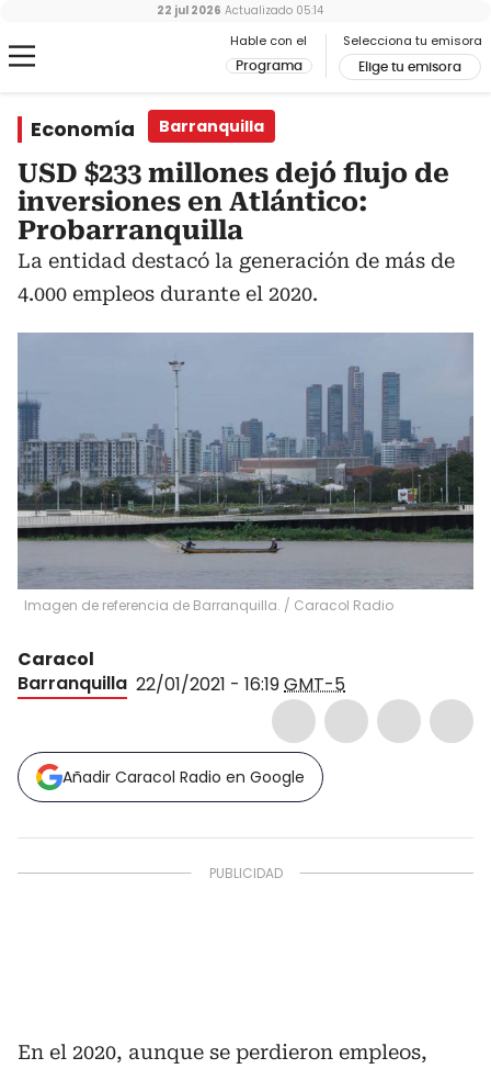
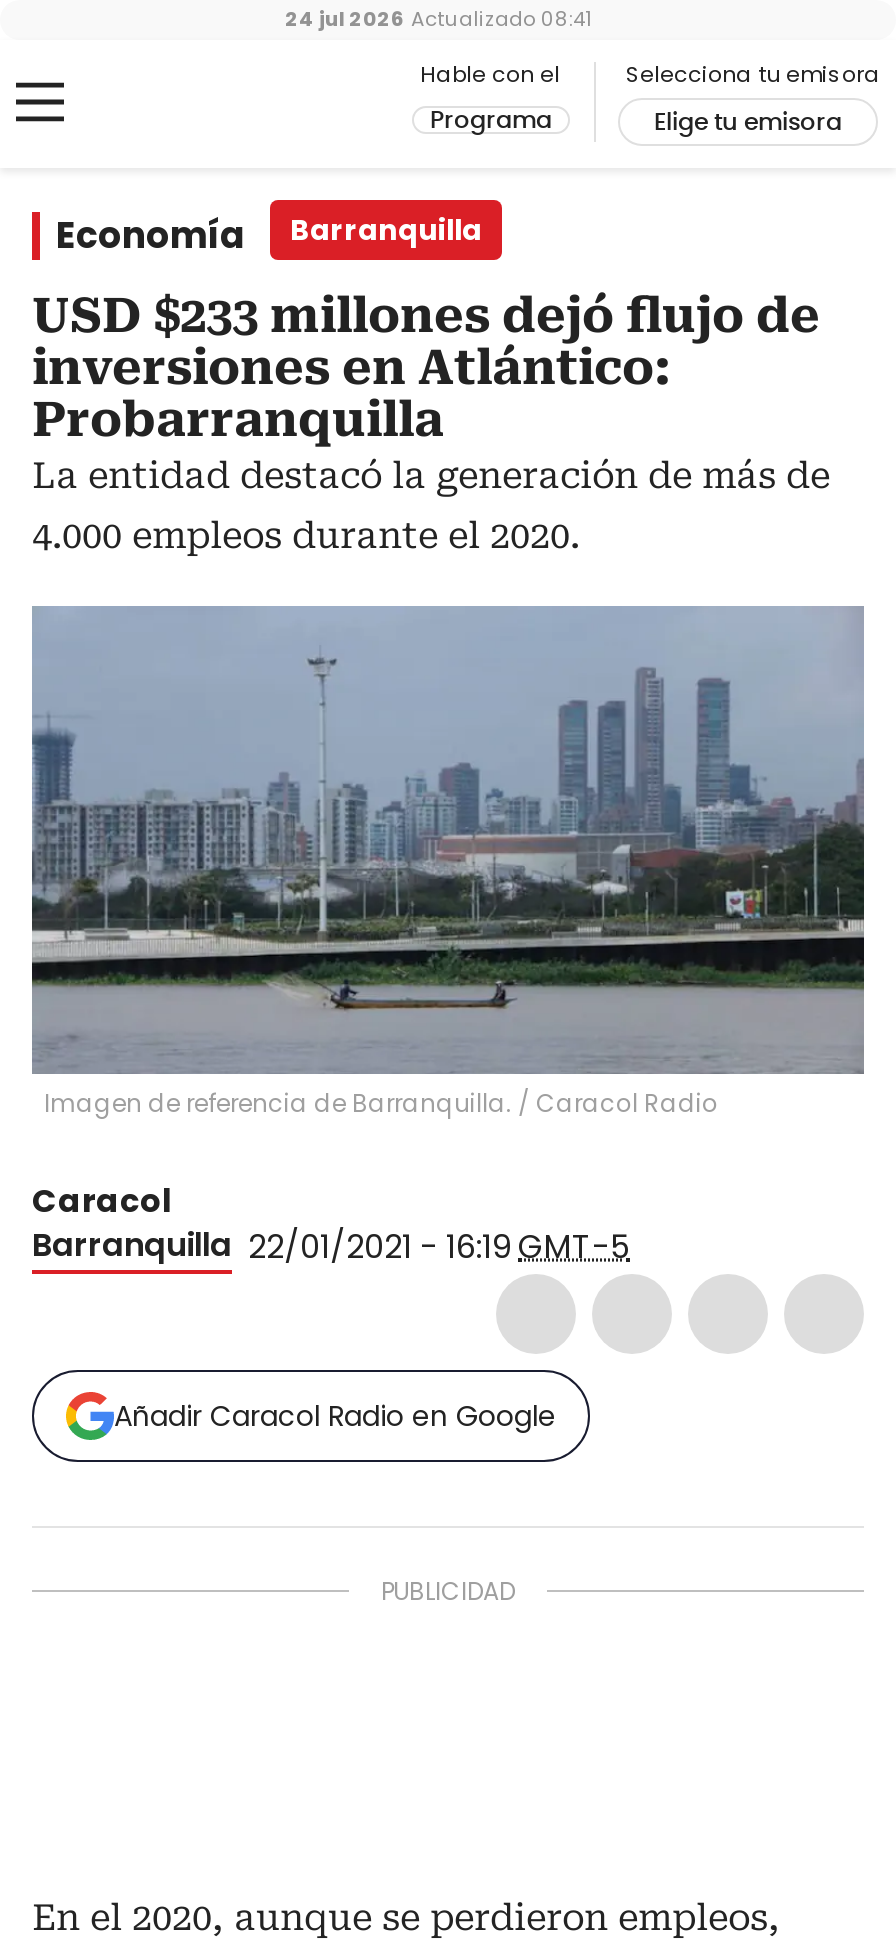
- 22 jul 2026 Actualizado 05:14
+ 24 jul 2026 Actualizado 08:41
